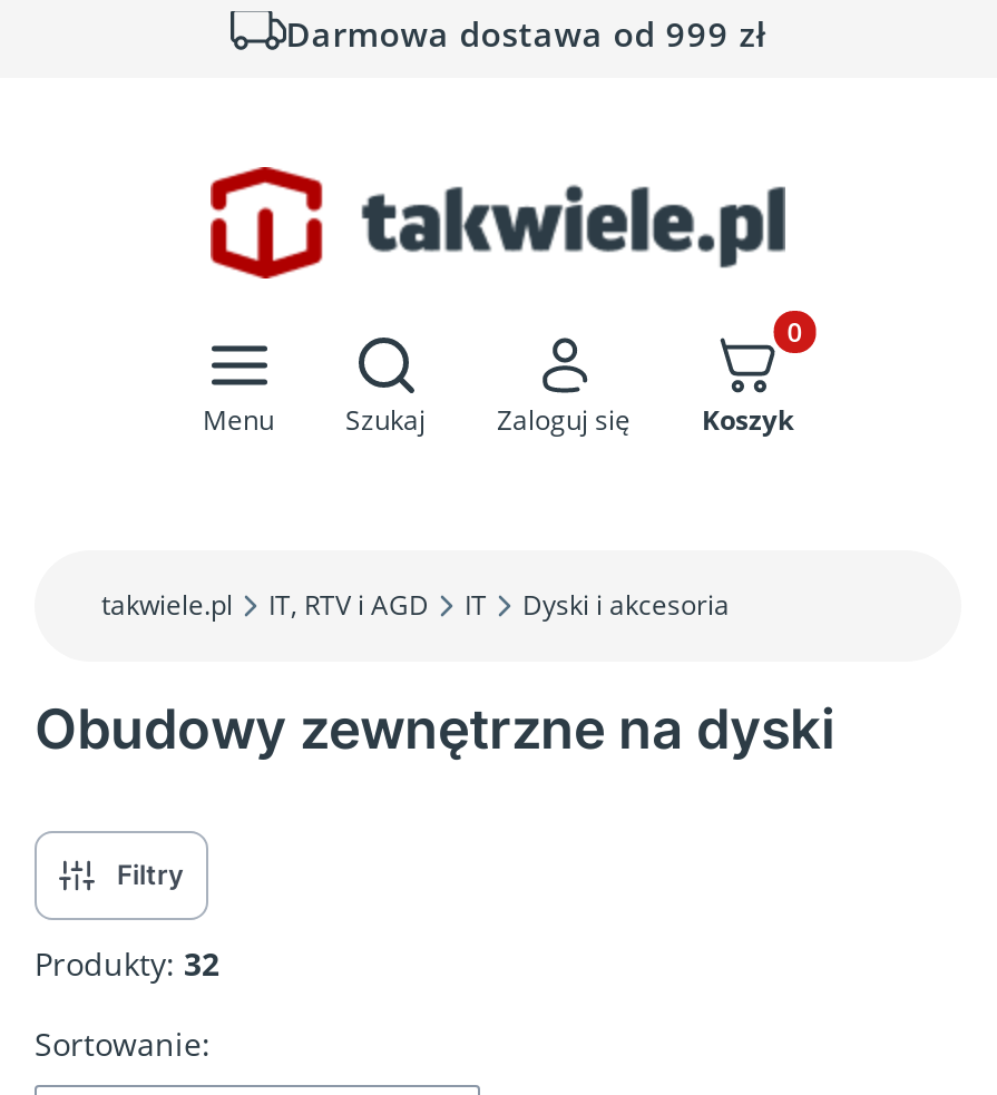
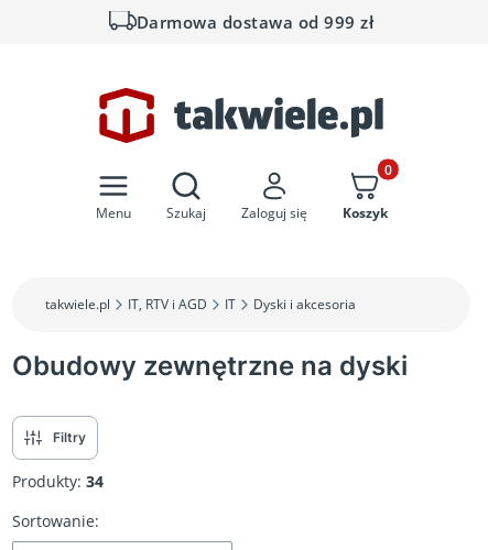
- Produkty: 32
+ Produkty: 34
